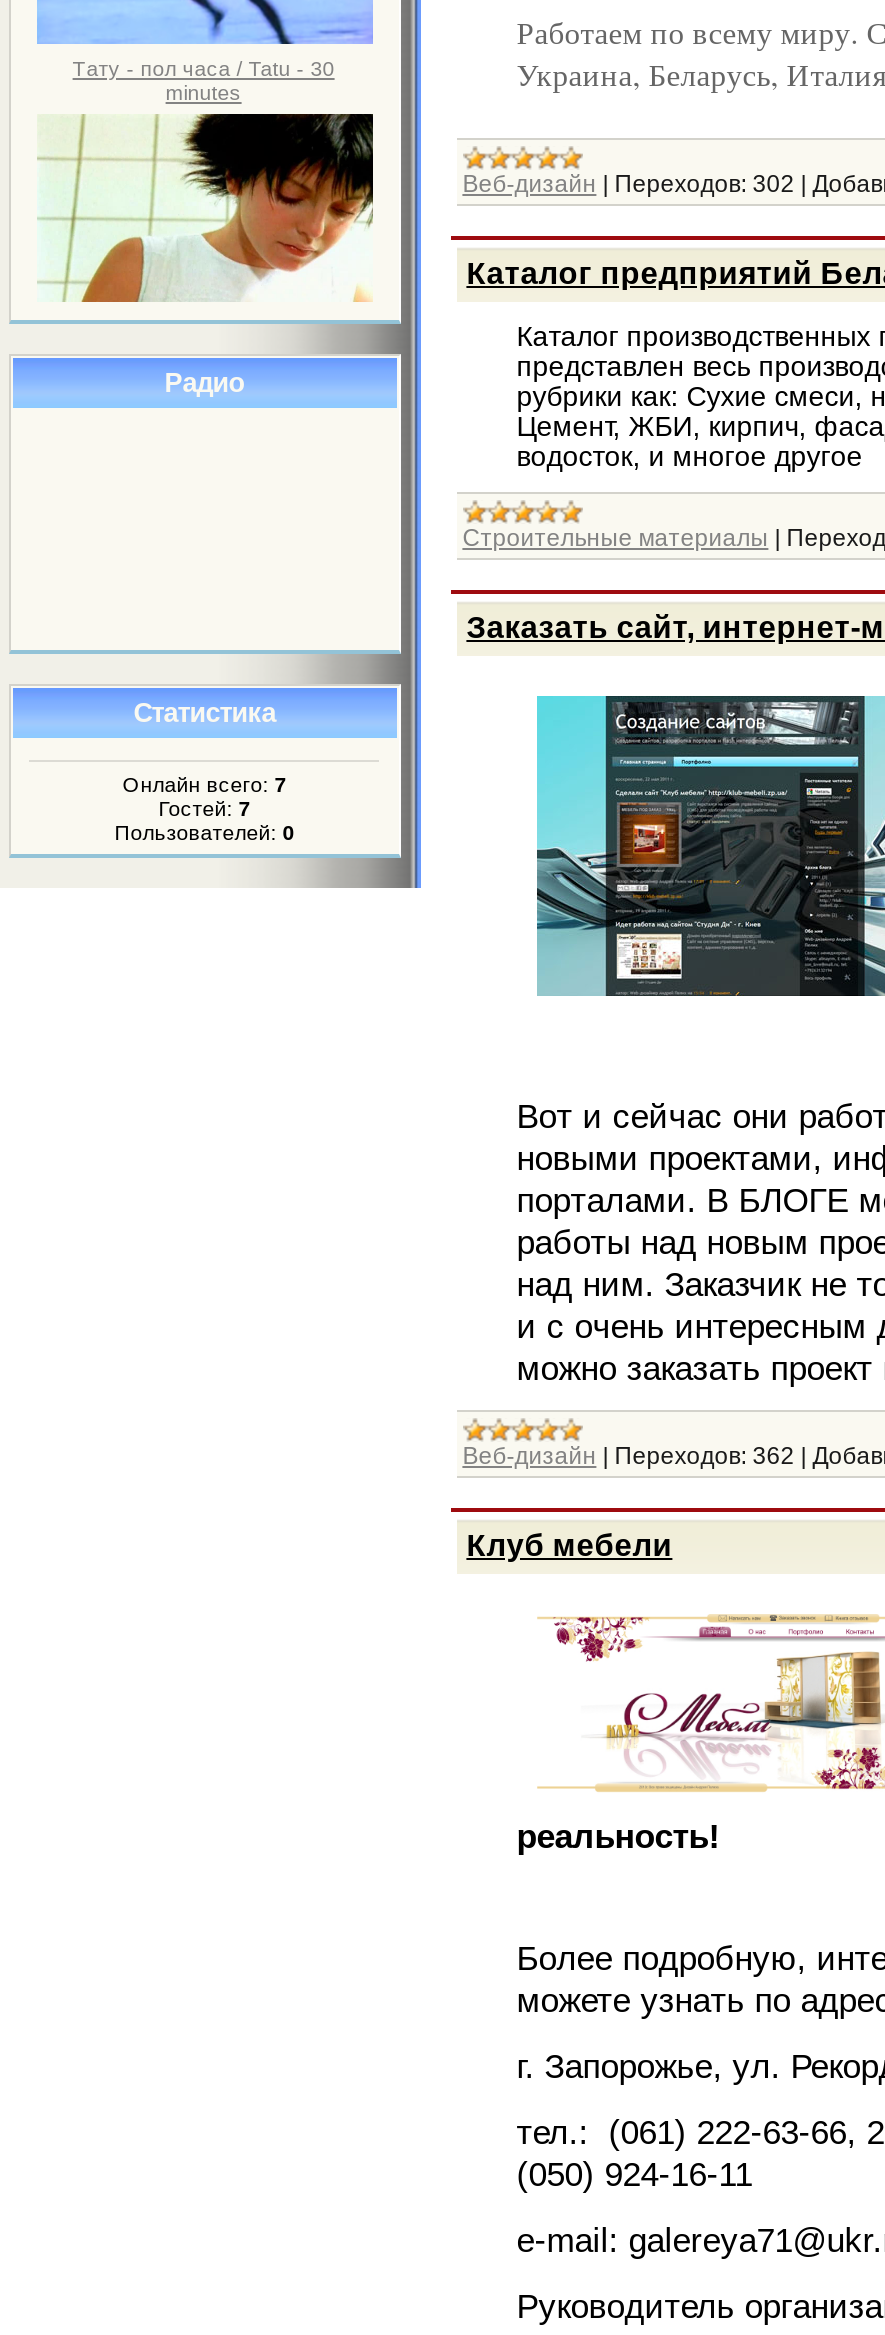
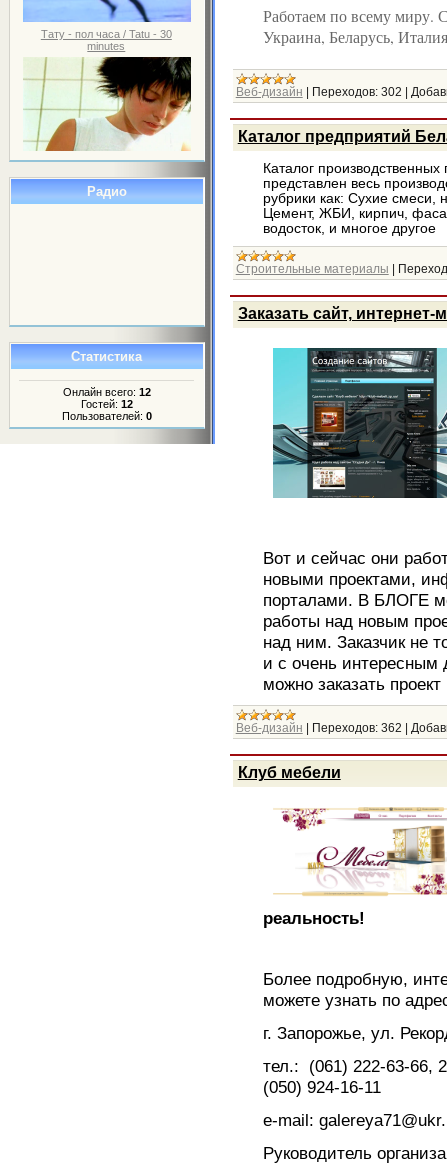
- Онлайн всего: 7
+ Онлайн всего: 12

- Гостей: 7
+ Гостей: 12
